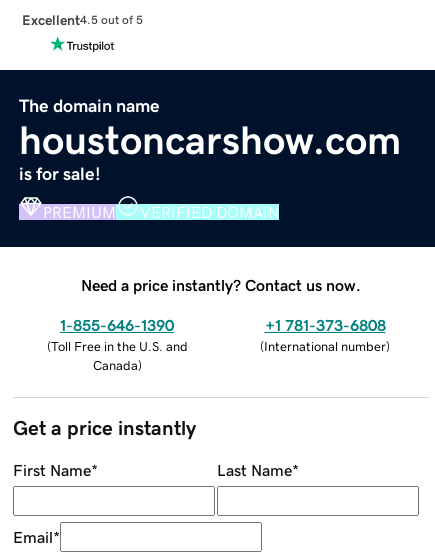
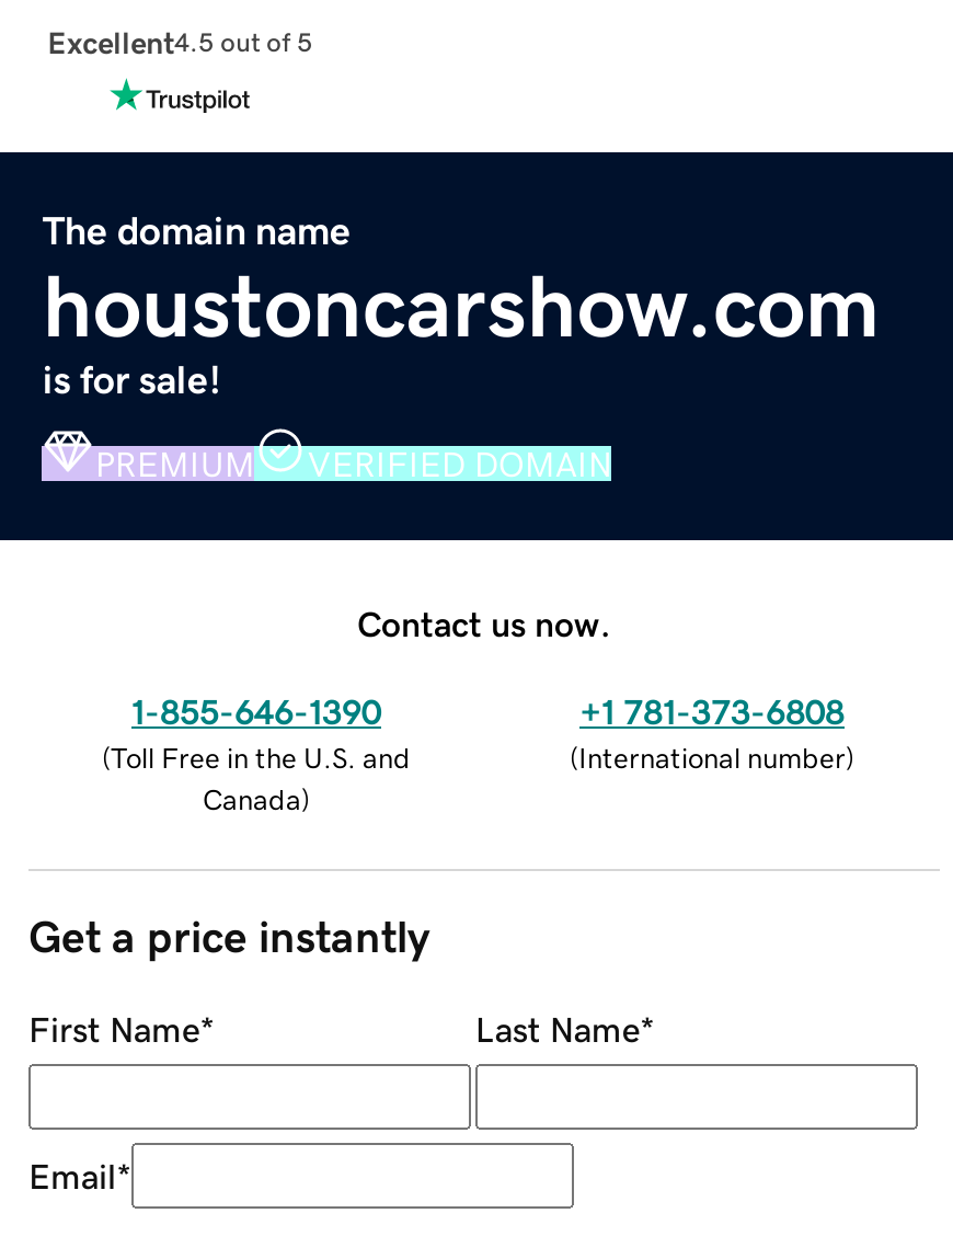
- Need a price instantly? Contact us now.
+ Contact us now.
